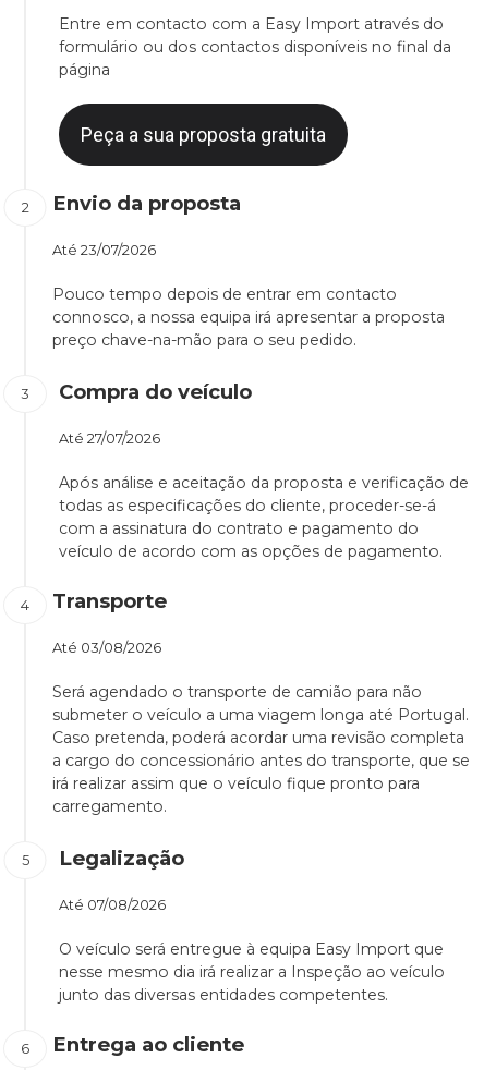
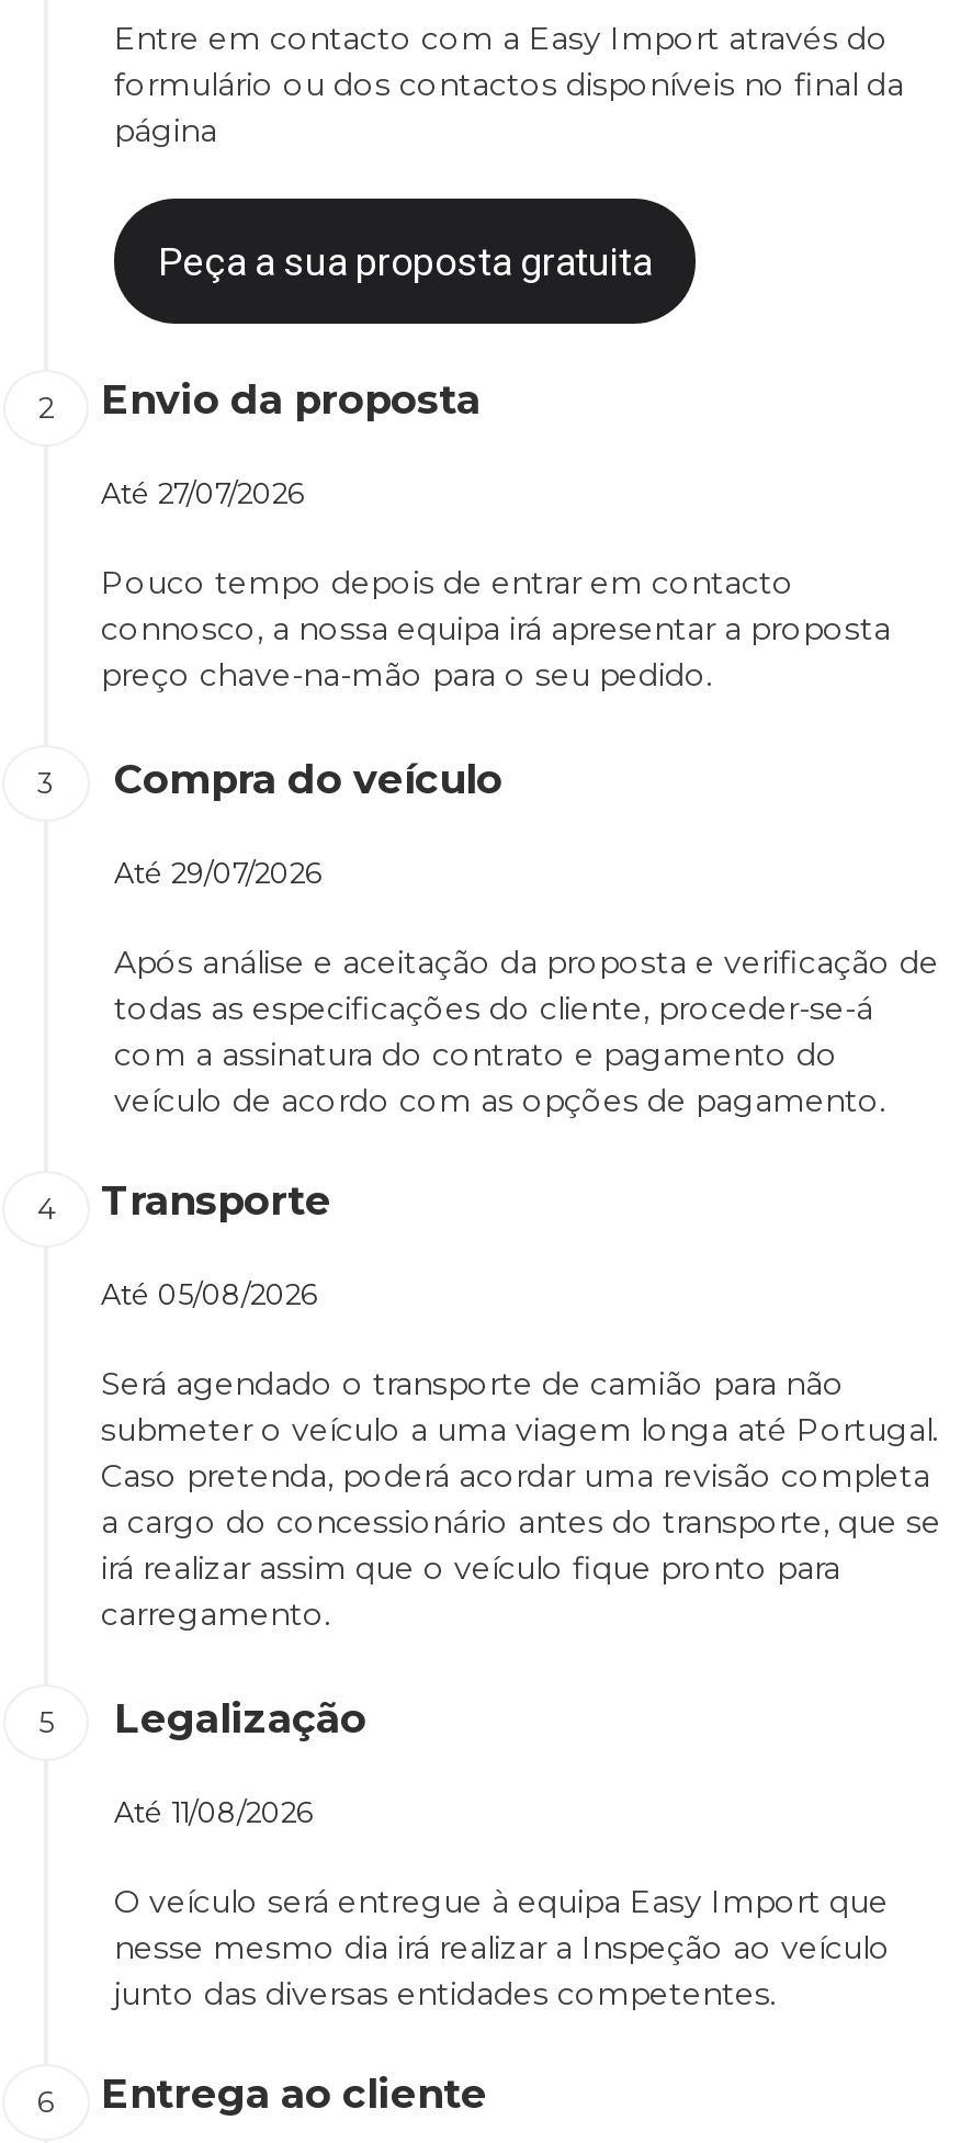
- Até 23/07/2026
+ Até 27/07/2026

- Até 27/07/2026
+ Até 29/07/2026

- Até 03/08/2026
+ Até 05/08/2026

- Até 07/08/2026
+ Até 11/08/2026
